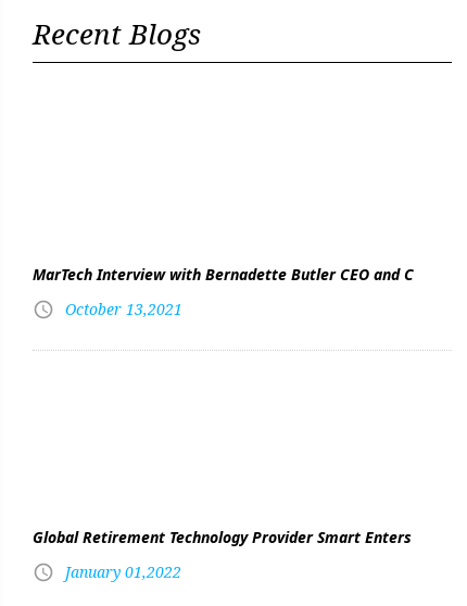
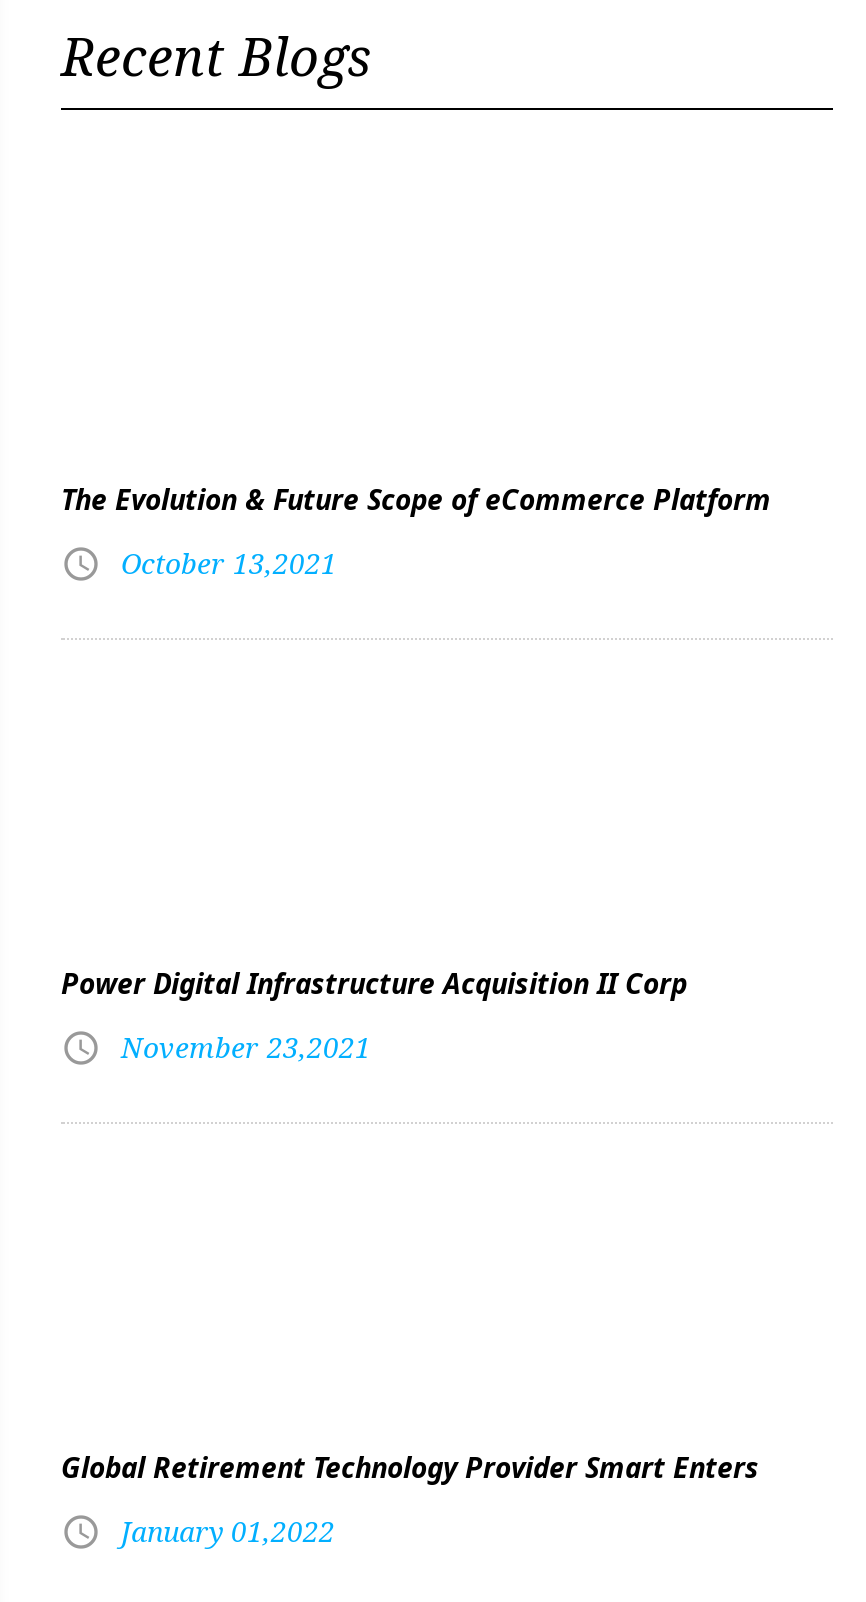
- MarTech Interview with Bernadette Butler CEO and C
+ The Evolution & Future Scope of eCommerce Platform

+ Power Digital Infrastructure Acquisition II Corp
+ November 23,2021
